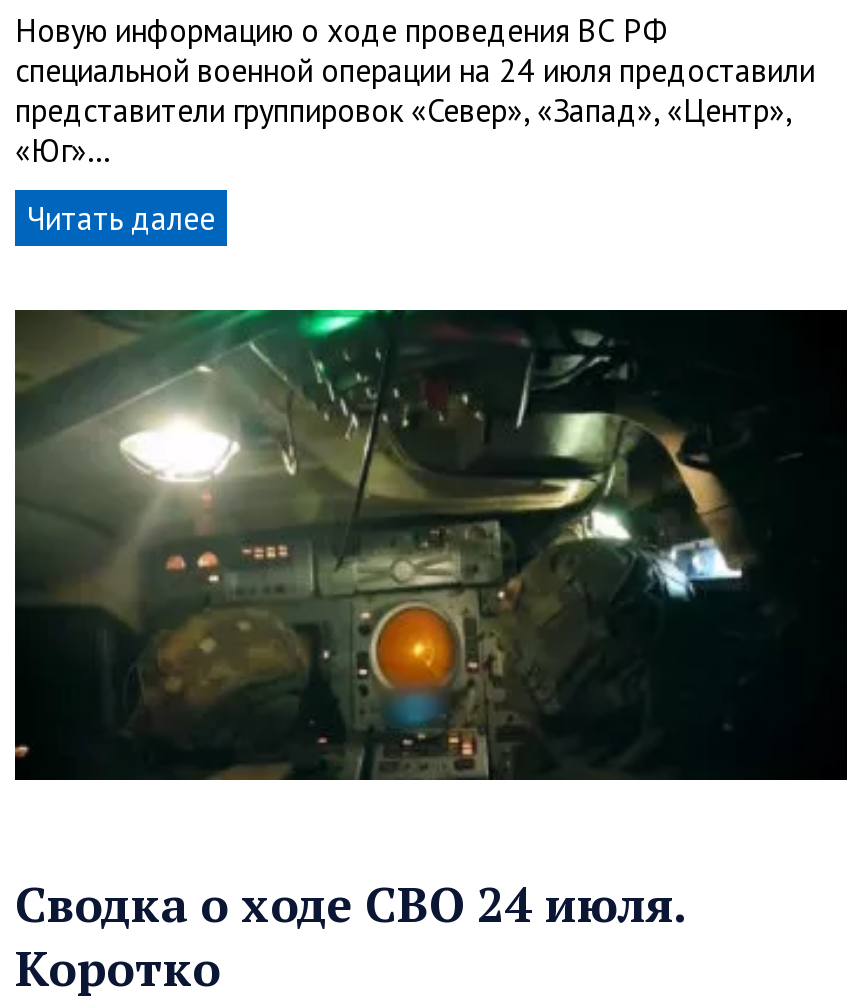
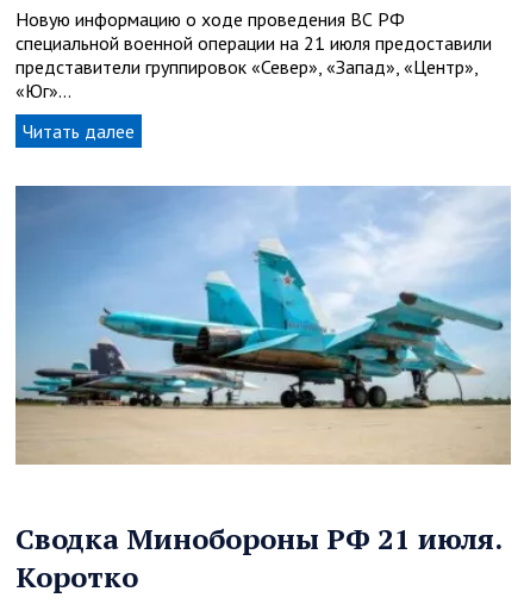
- специальной военной операции на 24 июля предоставили
+ специальной военной операции на 21 июля предоставили

- [image]
+ [image]

- Сводка о ходе СВО 24 июля.
+ Сводка Минобороны РФ 21 июля.
